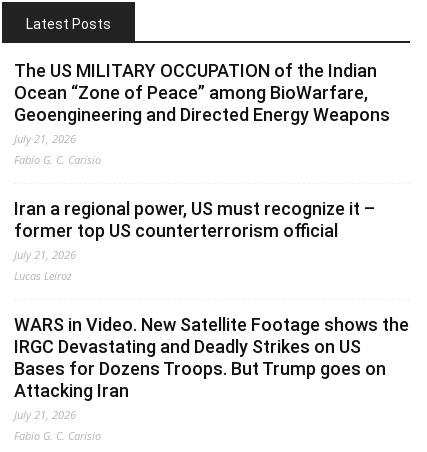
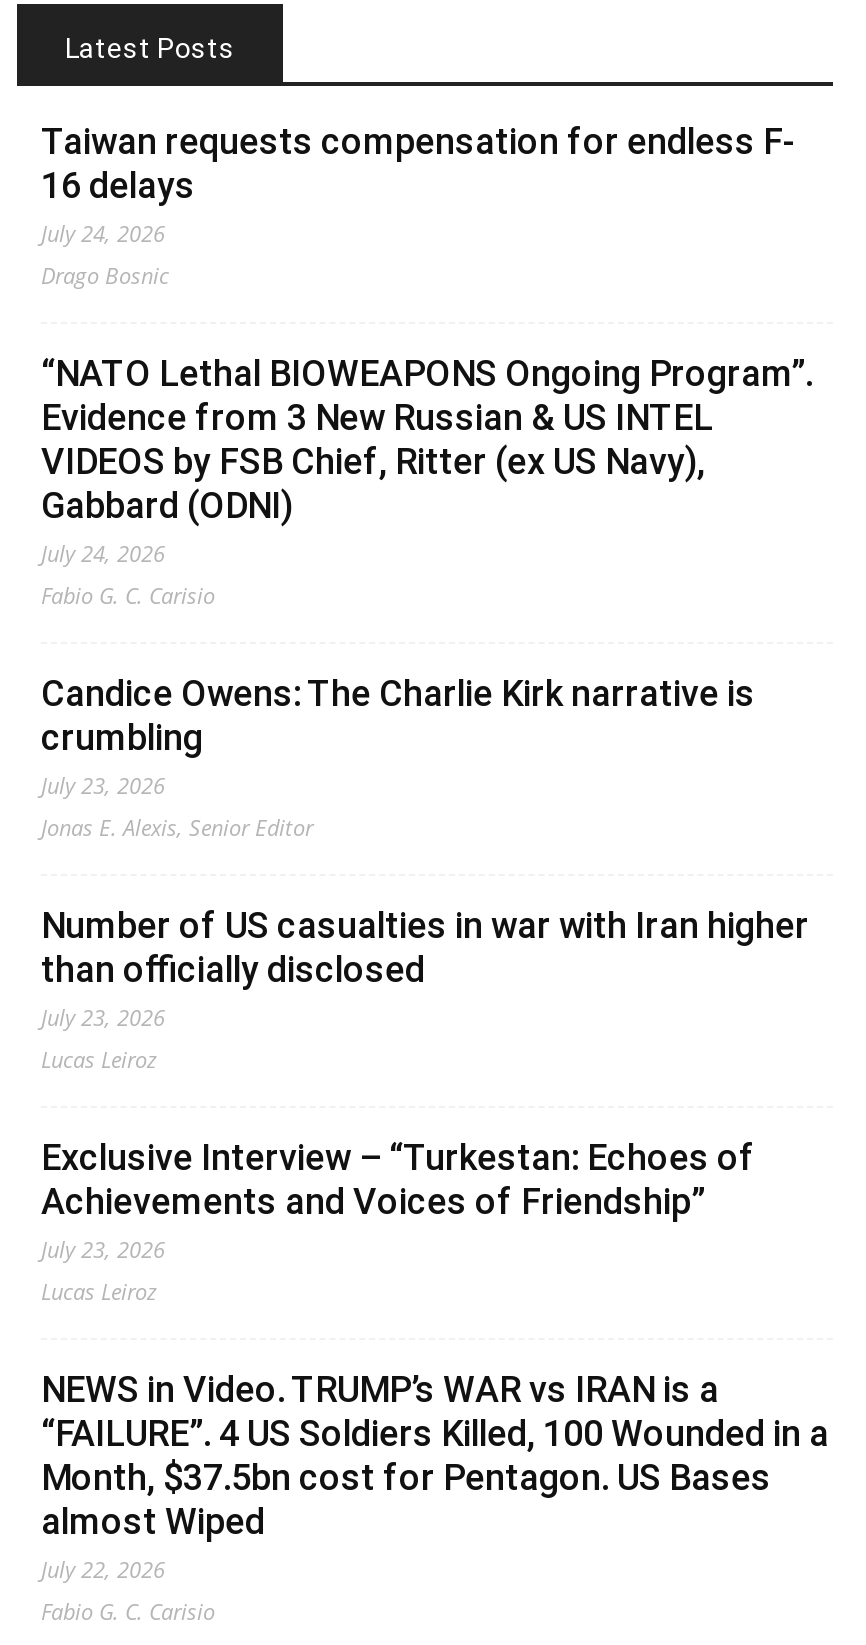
- The US MILITARY OCCUPATION of the Indian
- Ocean “Zone of Peace” among BioWarfare,
- Geoengineering and Directed Energy Weapons
- July 21, 2026
+ Taiwan requests compensation for endless F-
+ 16 delays
+ July 24, 2026
+ Drago Bosnic
+ “NATO Lethal BIOWEAPONS Ongoing Program”.
+ Evidence from 3 New Russian & US INTEL
+ VIDEOS by FSB Chief, Ritter (ex US Navy),
+ Gabbard (ODNI)
+ July 24, 2026

- Iran a regional power, US must recognize it –
- former top US counterterrorism official
- July 21, 2026
+ Candice Owens: The Charlie Kirk narrative is
+ crumbling
+ July 23, 2026
+ Jonas E. Alexis, Senior Editor
+ Number of US casualties in war with Iran higher
+ than officially disclosed
+ July 23, 2026

- WARS in Video. New Satellite Footage shows the
- IRGC Devastating and Deadly Strikes on US
- Bases for Dozens Troops. But Trump goes on
- Attacking Iran
- July 21, 2026
+ Exclusive Interview – “Turkestan: Echoes of
+ Achievements and Voices of Friendship”
+ July 23, 2026
+ Lucas Leiroz
+ NEWS in Video. TRUMP’s WAR vs IRAN is a
+ “FAILURE”. 4 US Soldiers Killed, 100 Wounded in a
+ Month, $37.5bn cost for Pentagon. US Bases
+ almost Wiped
+ July 22, 2026
